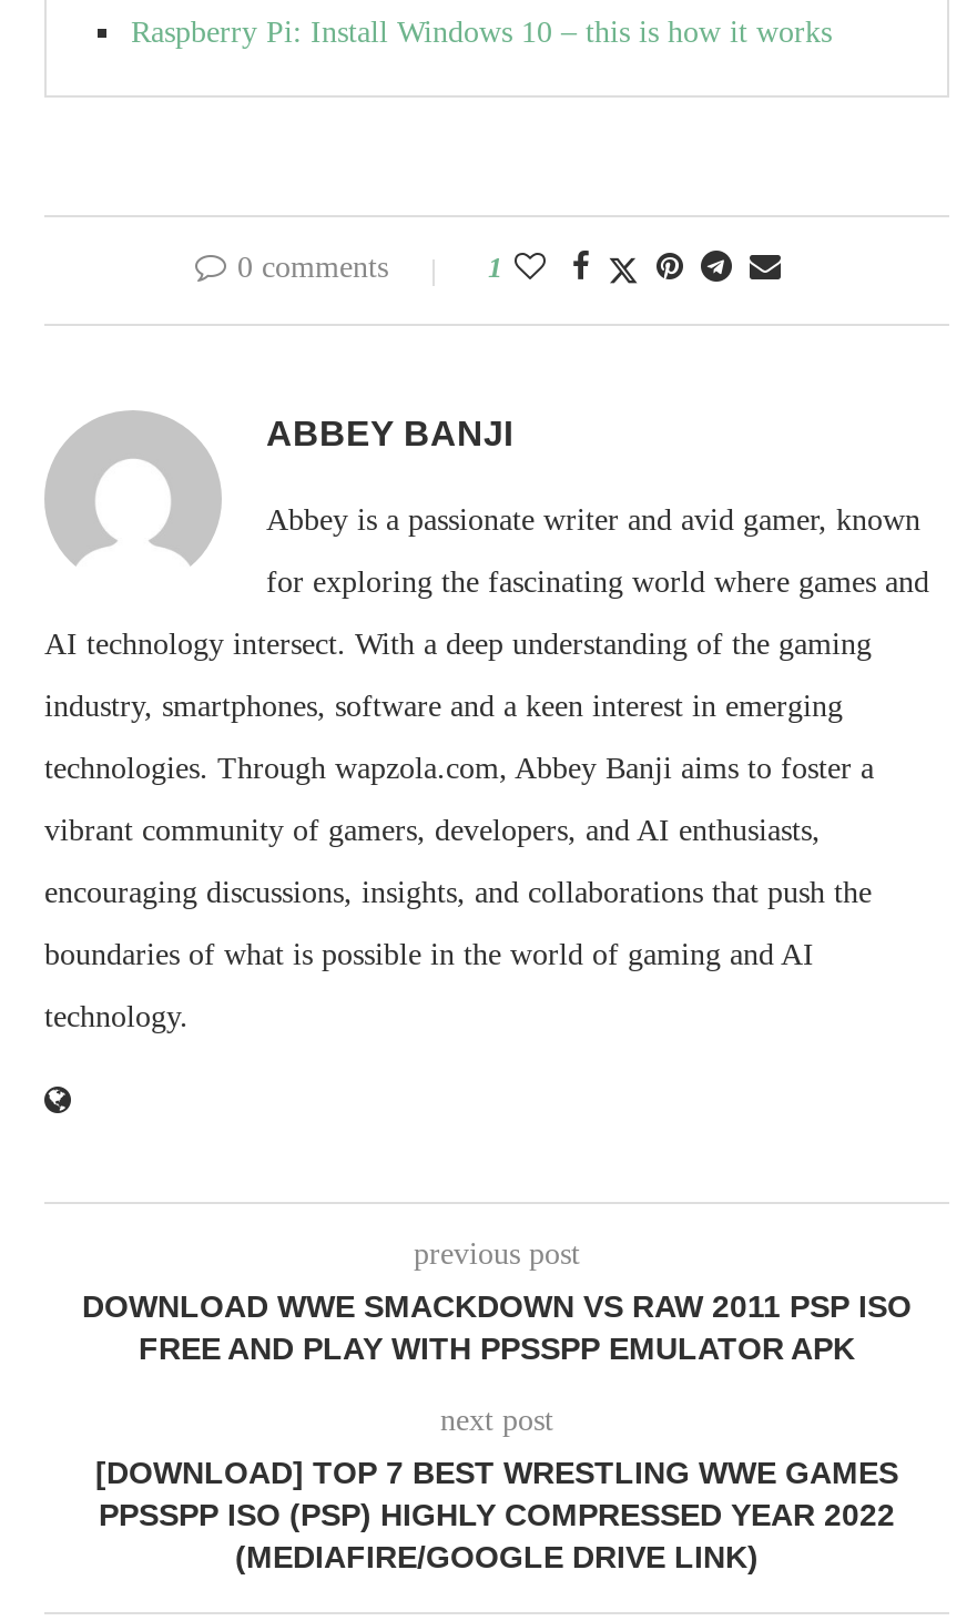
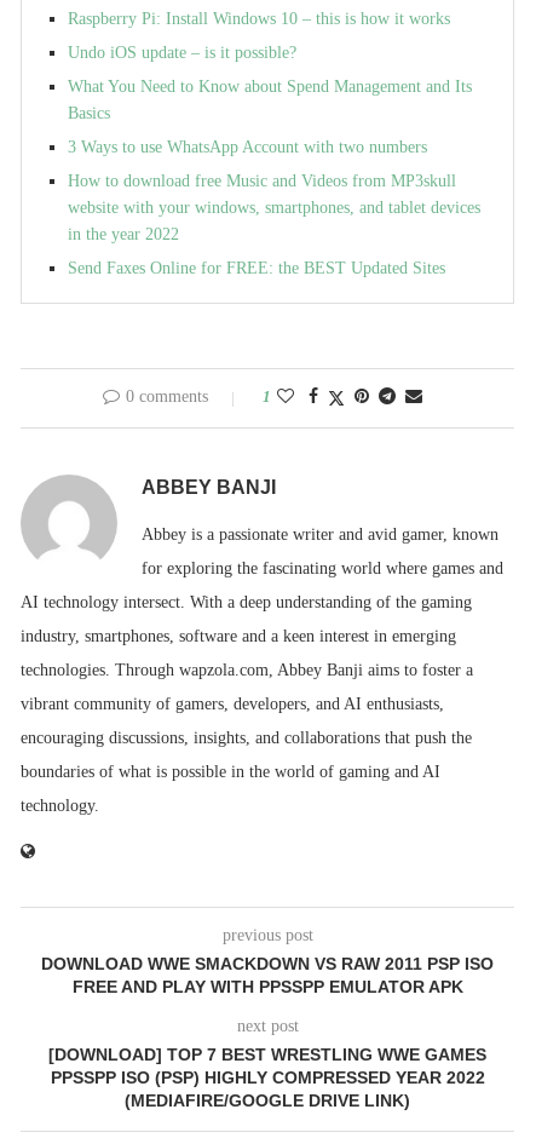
+ Undo iOS update – is it possible?
+ What You Need to Know about Spend Management and Its
+ Basics
+ 3 Ways to use WhatsApp Account with two numbers
+ How to download free Music and Videos from MP3skull
+ website with your windows, smartphones, and tablet devices
+ in the year 2022
+ Send Faxes Online for FREE: the BEST Updated Sites
